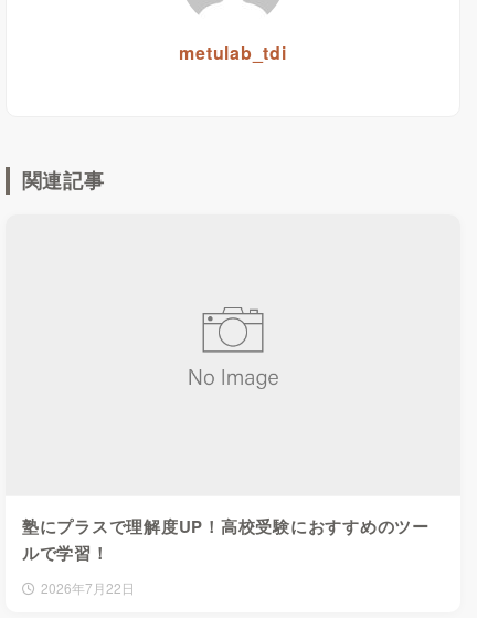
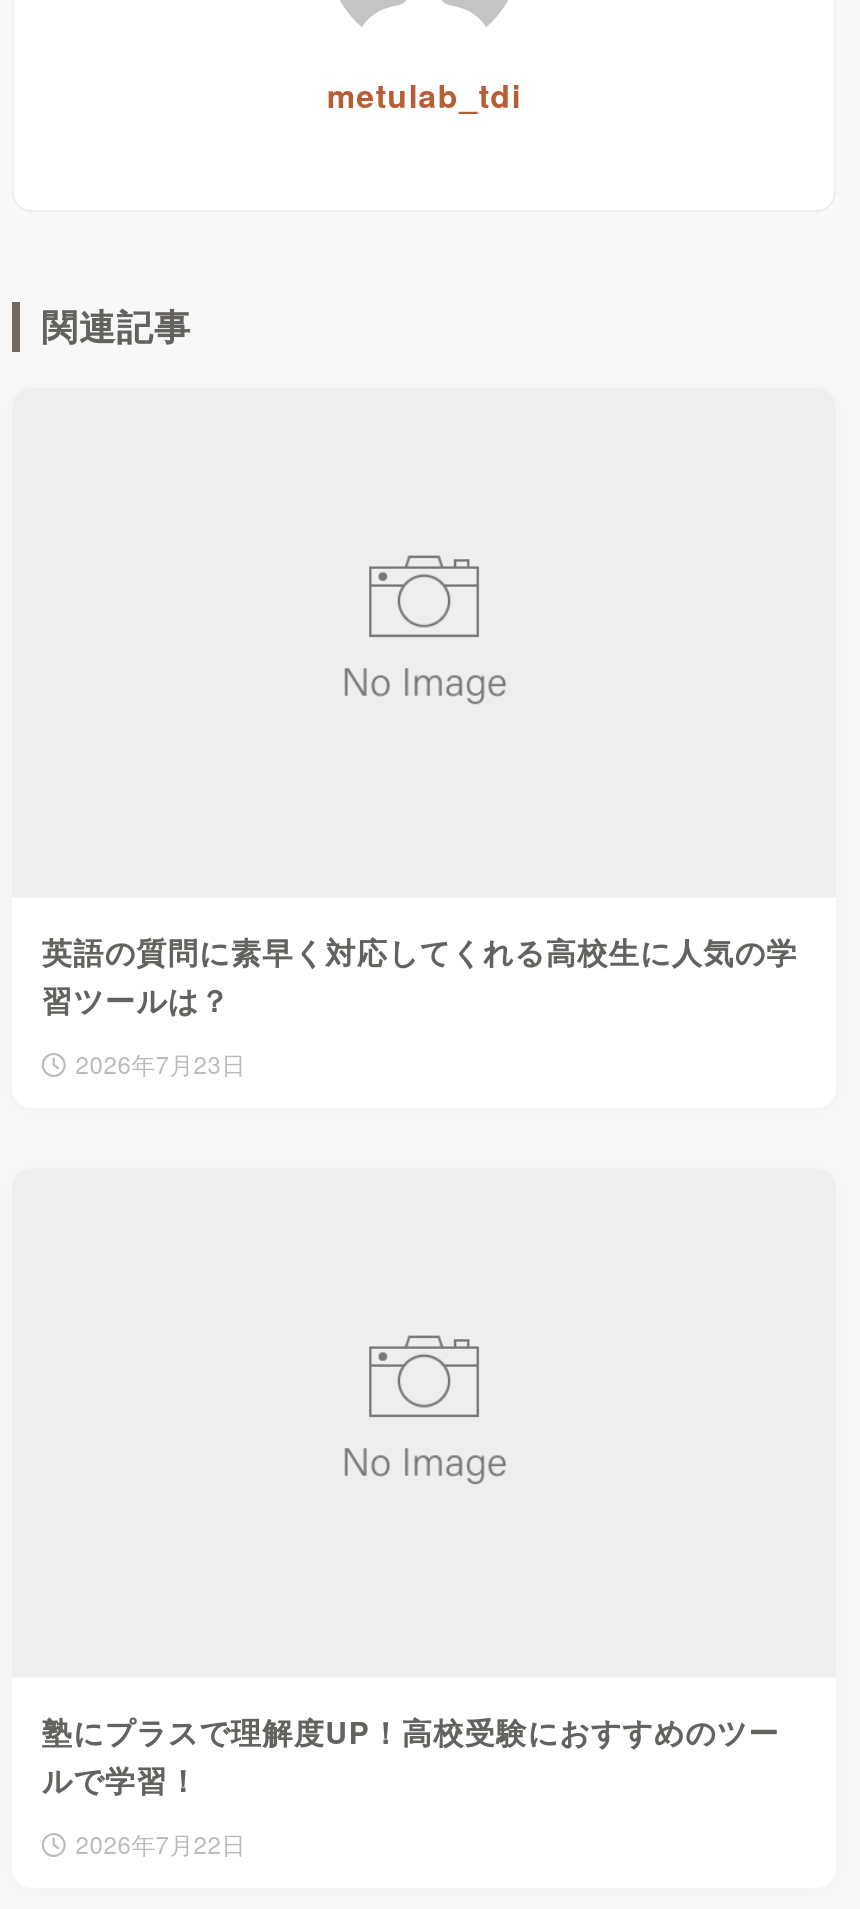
+ 英語の質問に素早く対応してくれる高校生に人気の学
+ 習ツールは？
+ 2026年7月23日
